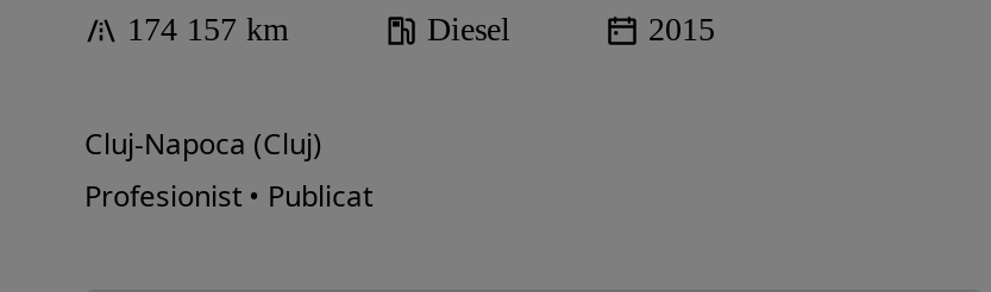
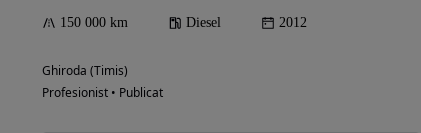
- 174 157 km
+ 150 000 km

- 2015
+ 2012

- Cluj-Napoca (Cluj)
+ Ghiroda (Timis)
